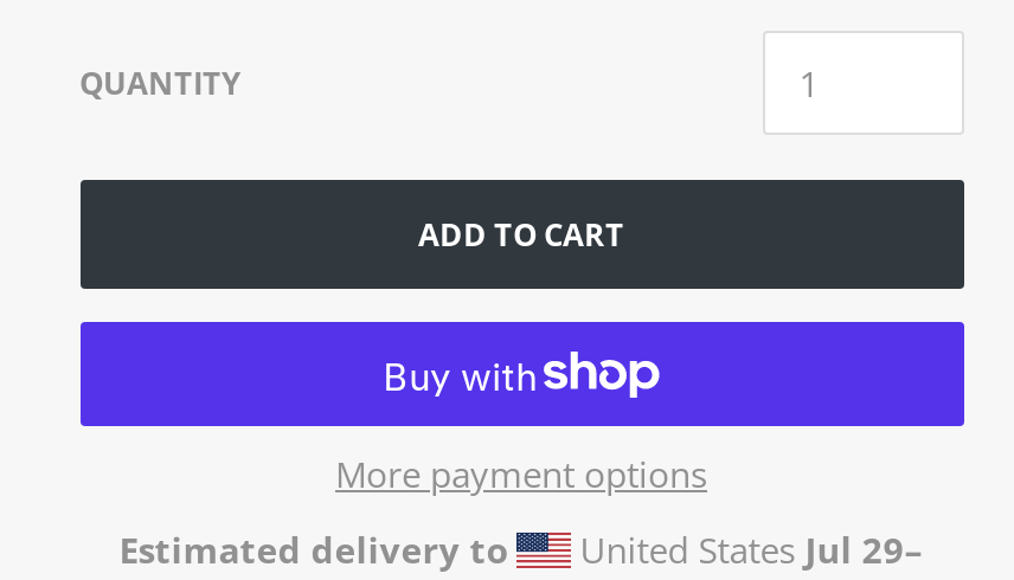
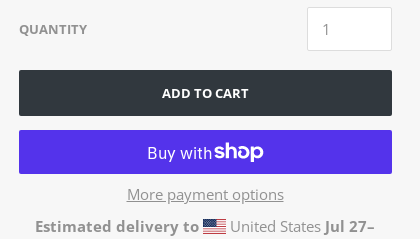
- United States Jul 29–
+ United States Jul 27–
